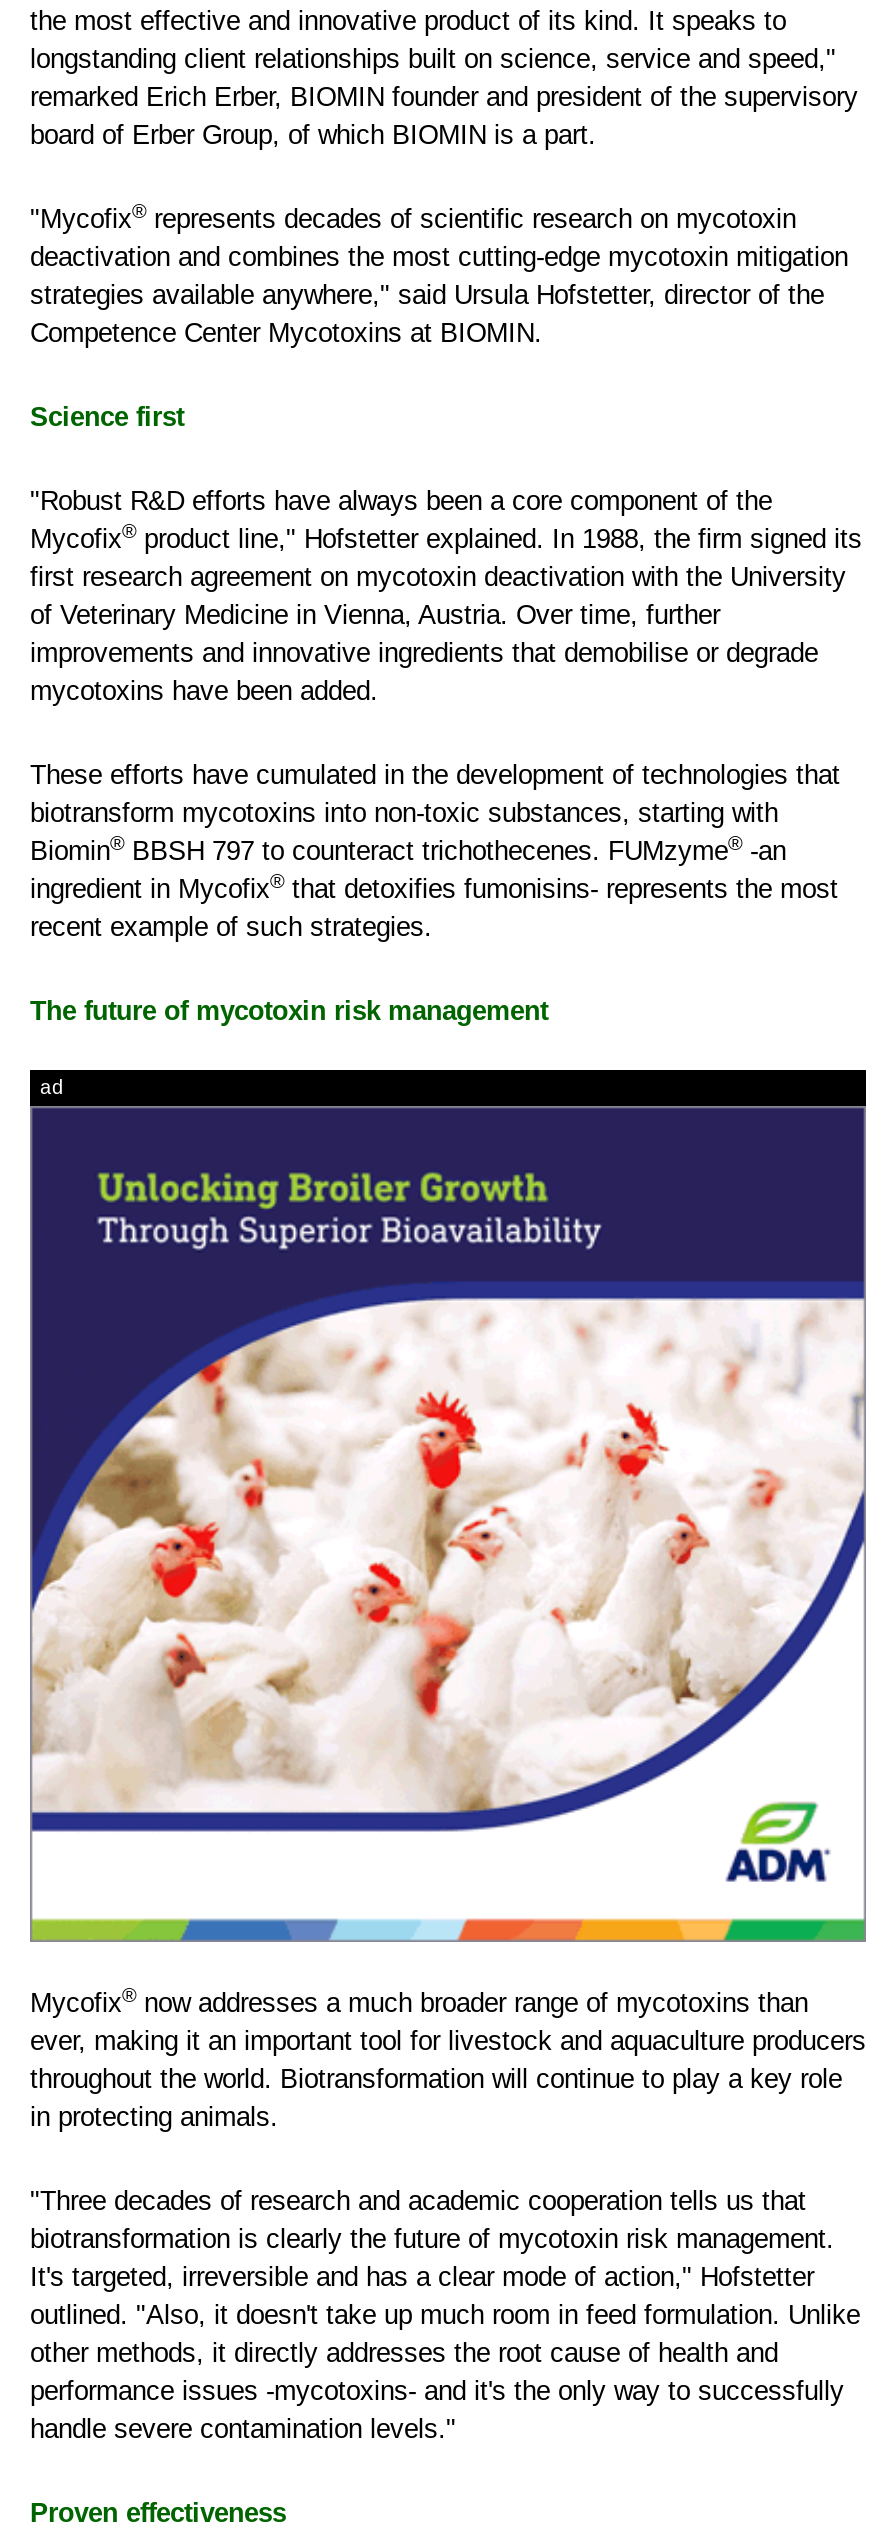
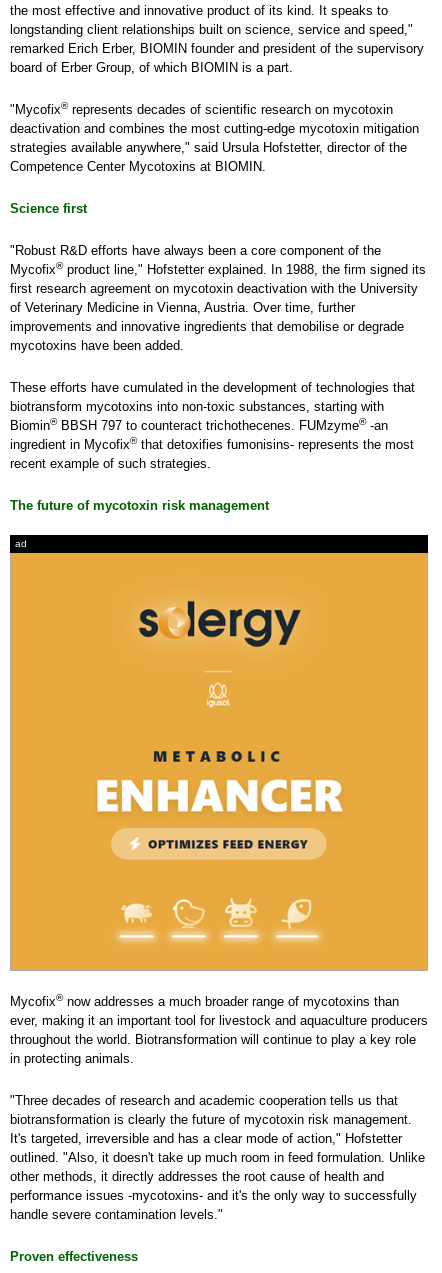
- [image]
+ [image]
